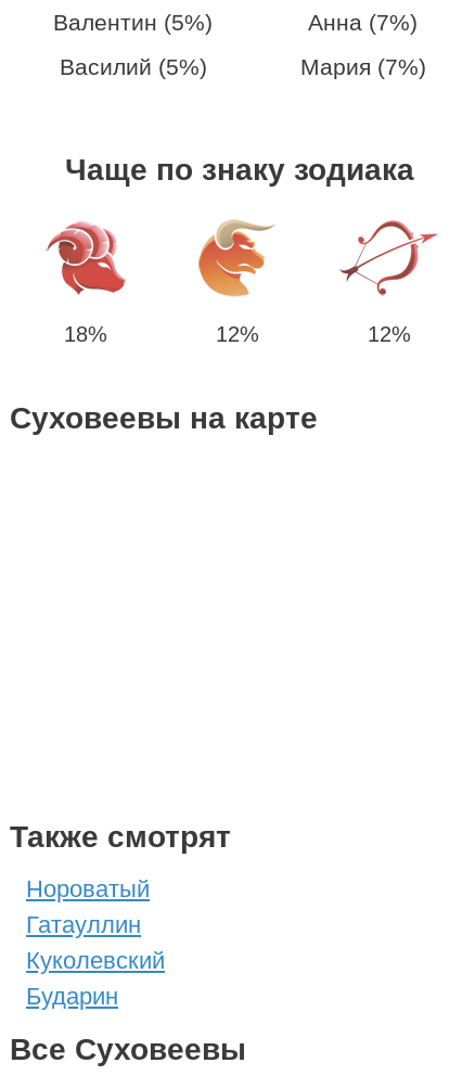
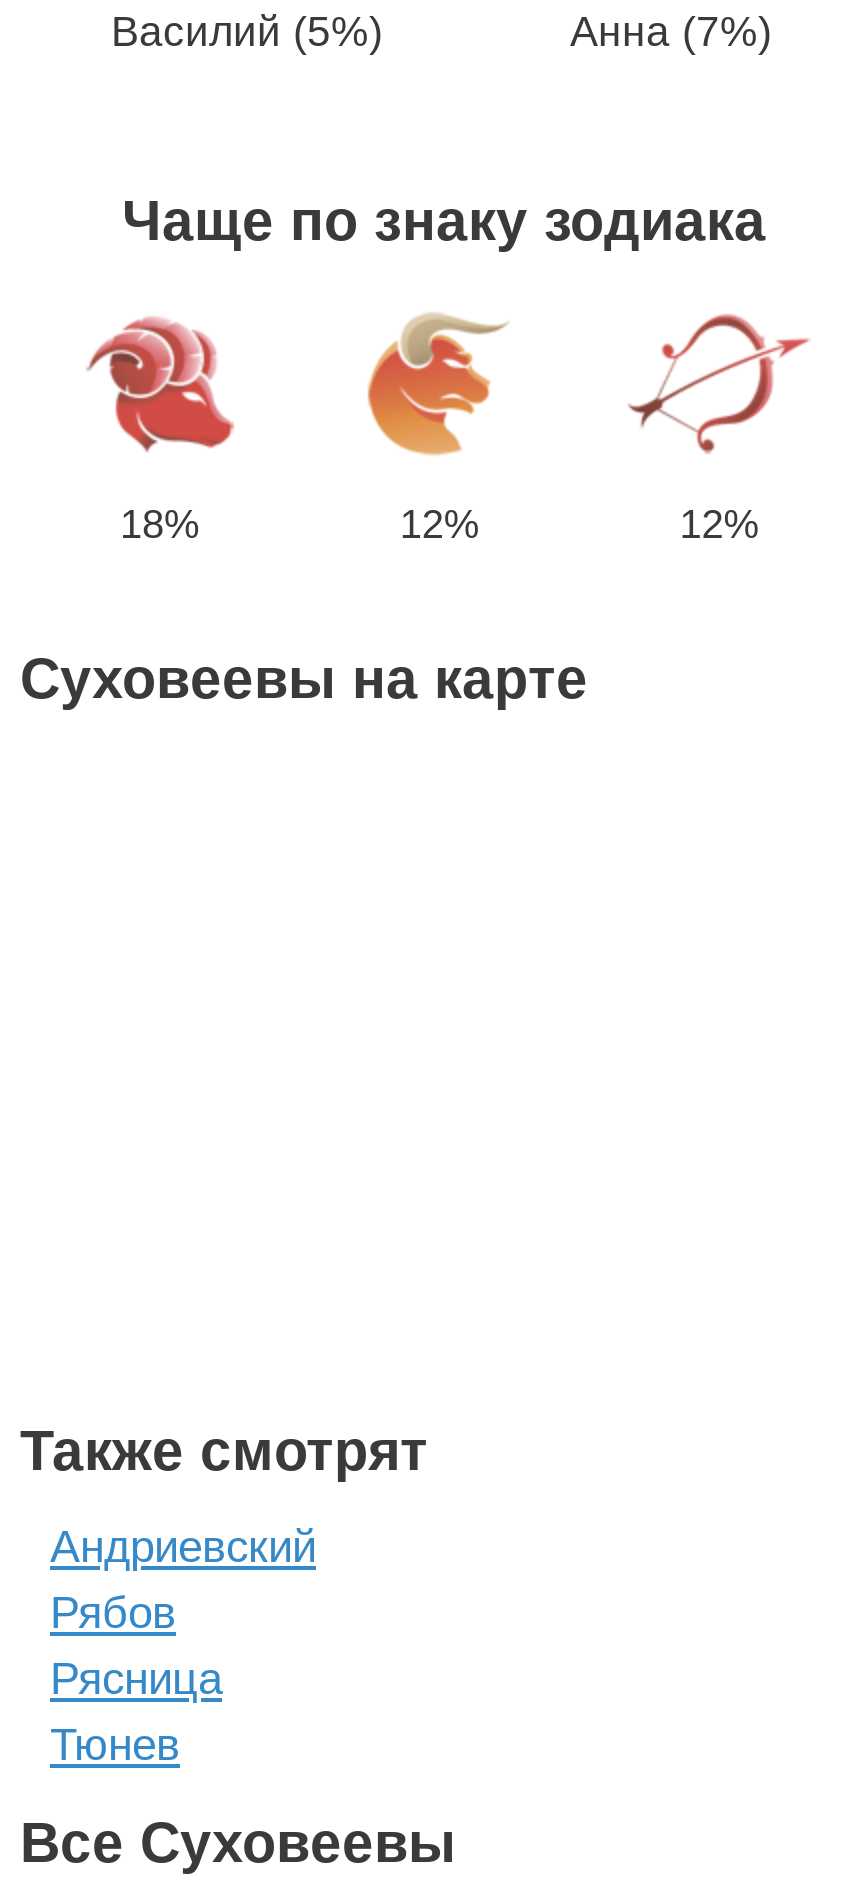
- Валентин (5%)

- Мария (7%)

- Нороватый
- Гатауллин
- Куколевский
- Бударин
+ Андриевский
+ Рябов
+ Рясница
+ Тюнев
